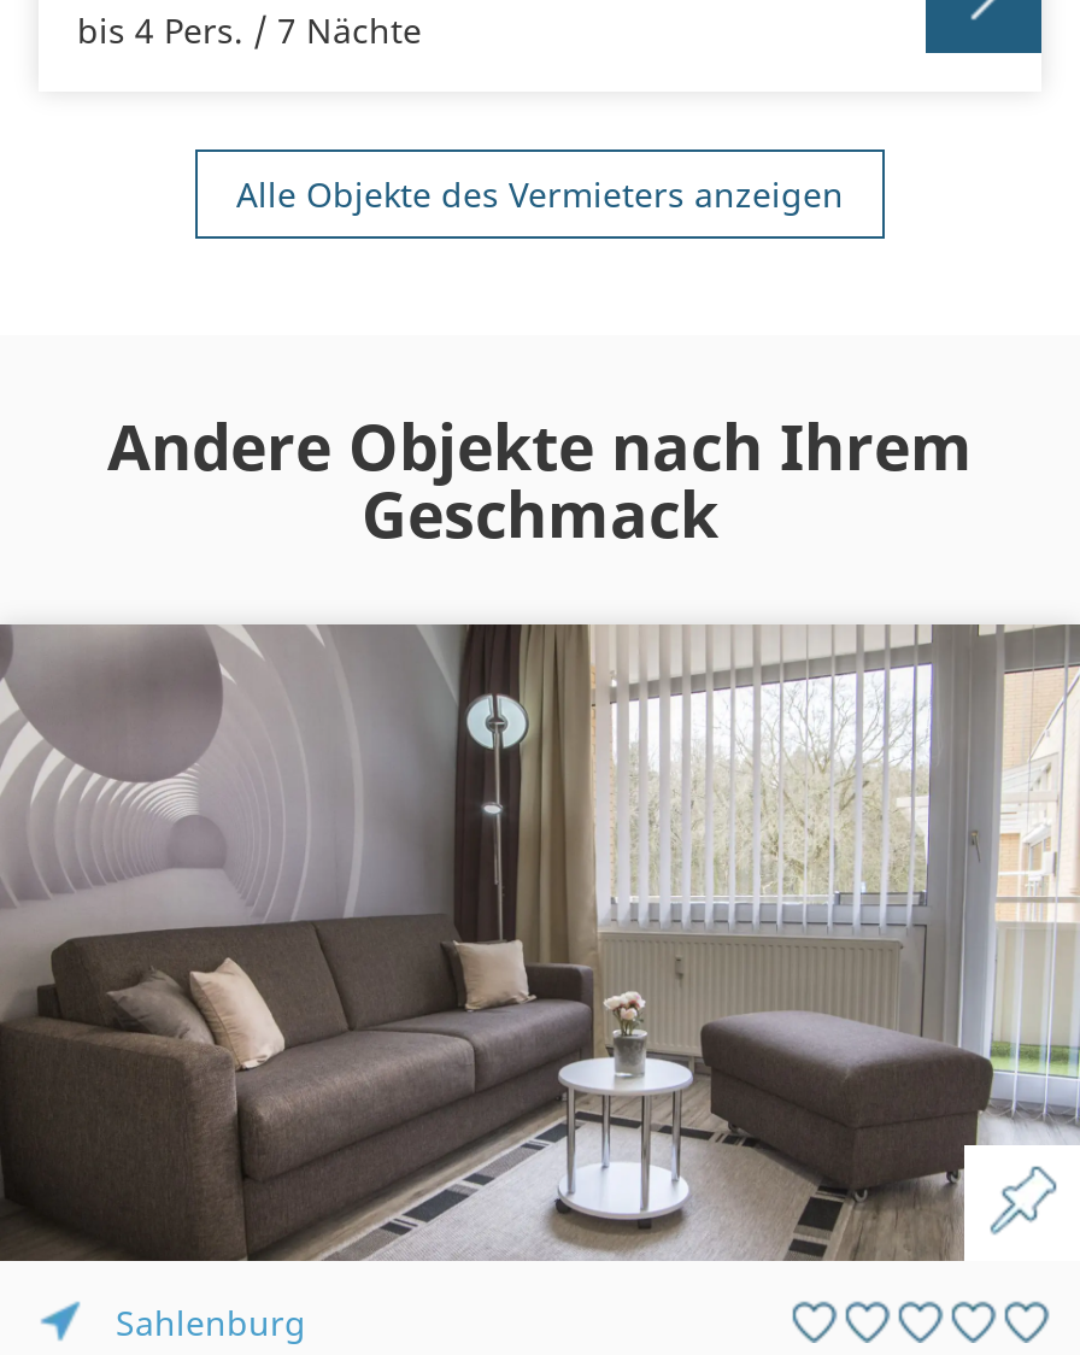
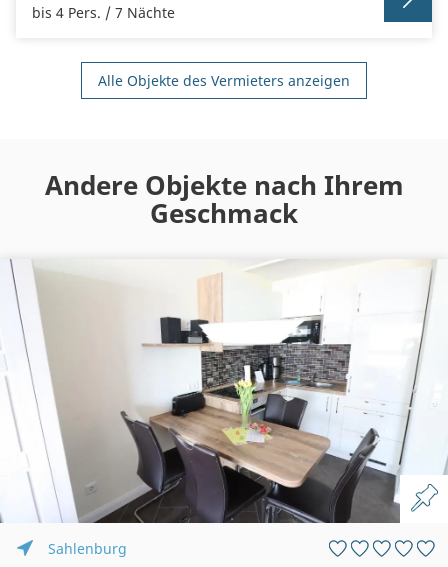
- [image]
+ [image]
